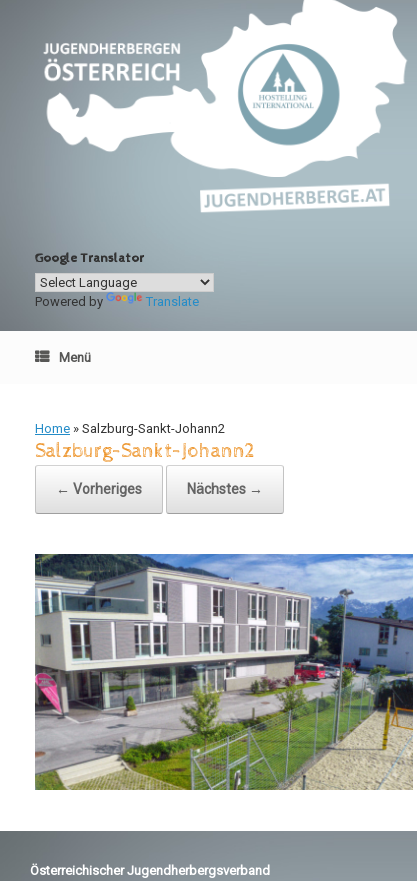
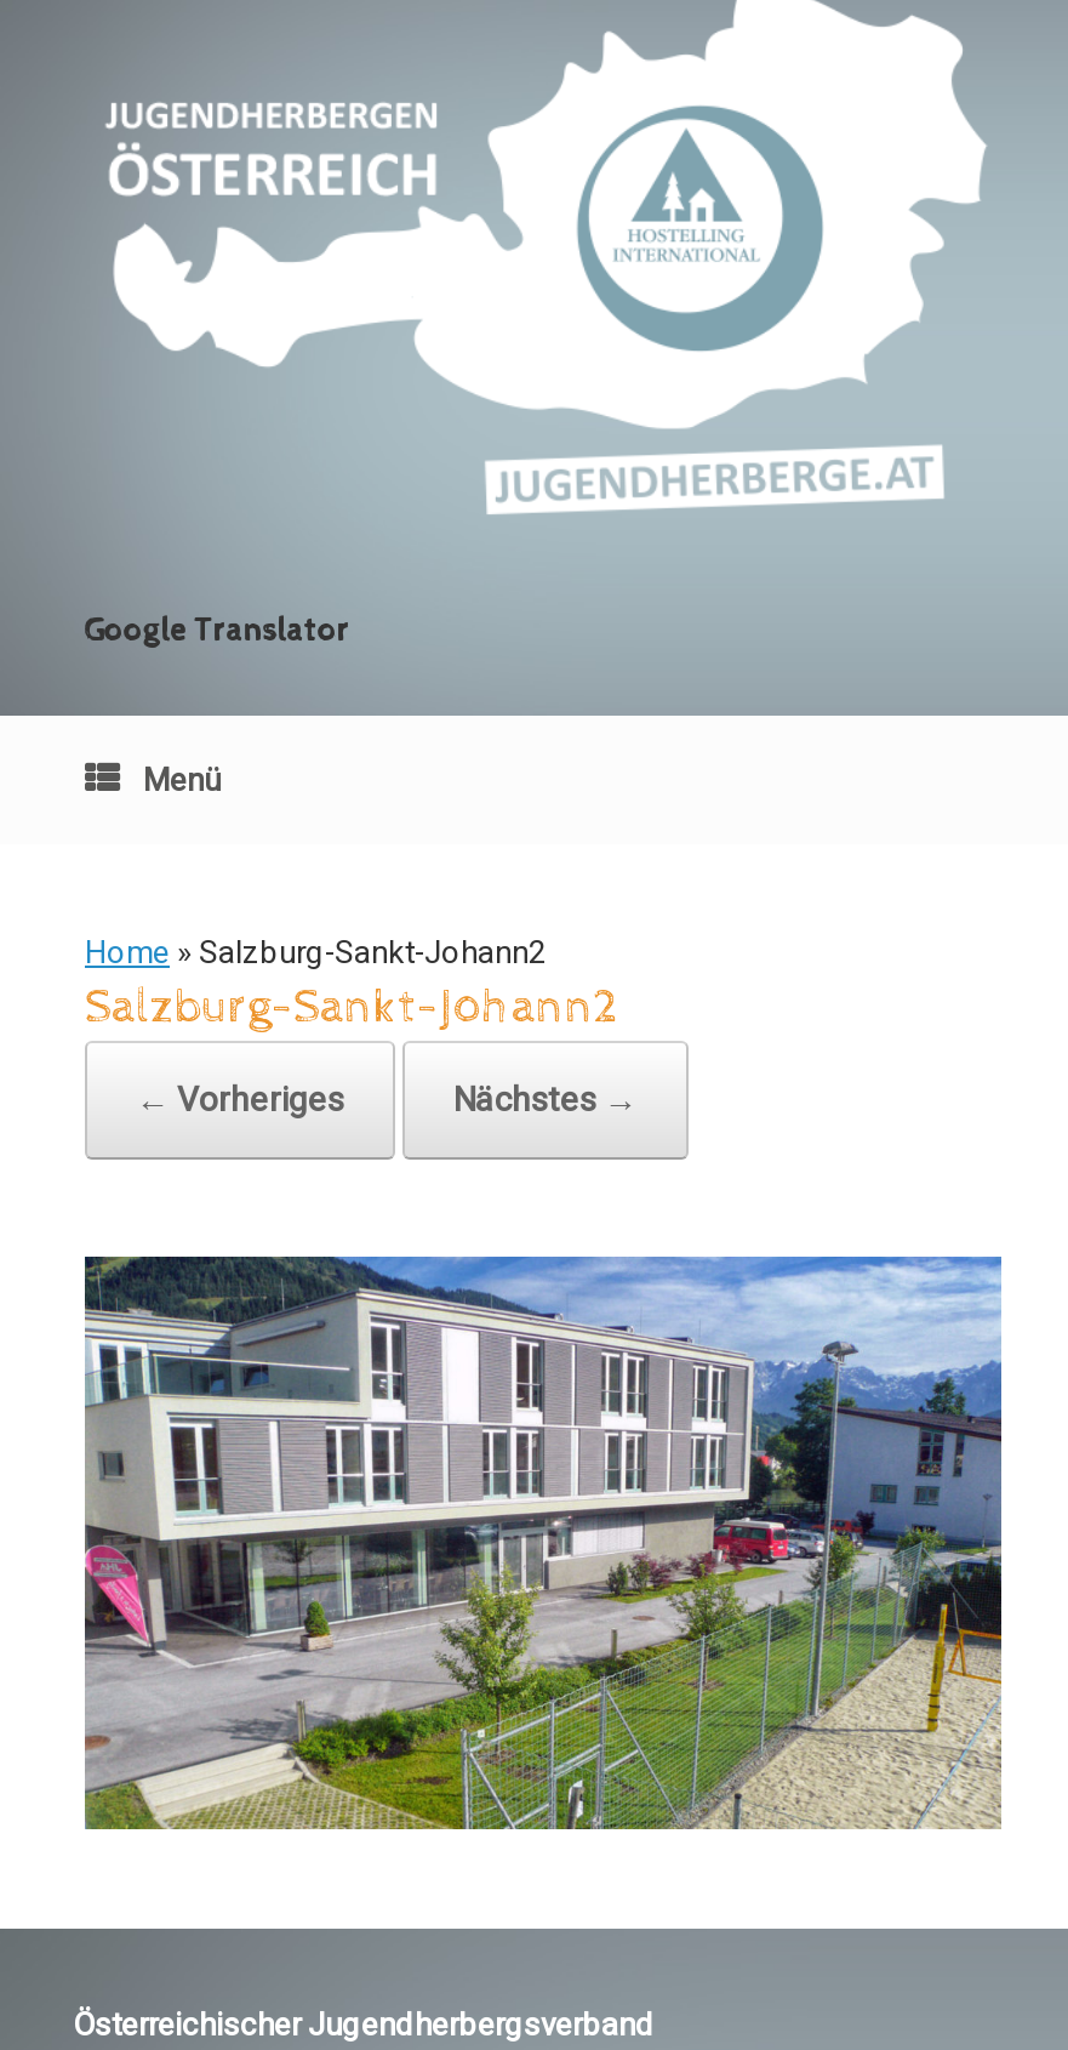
- Powered by
- Translate
